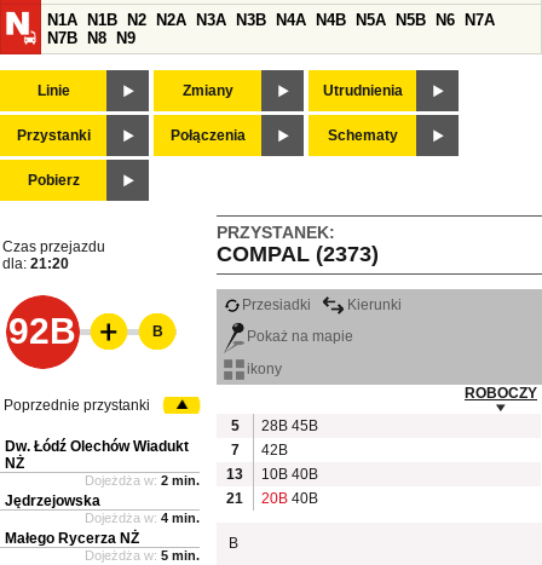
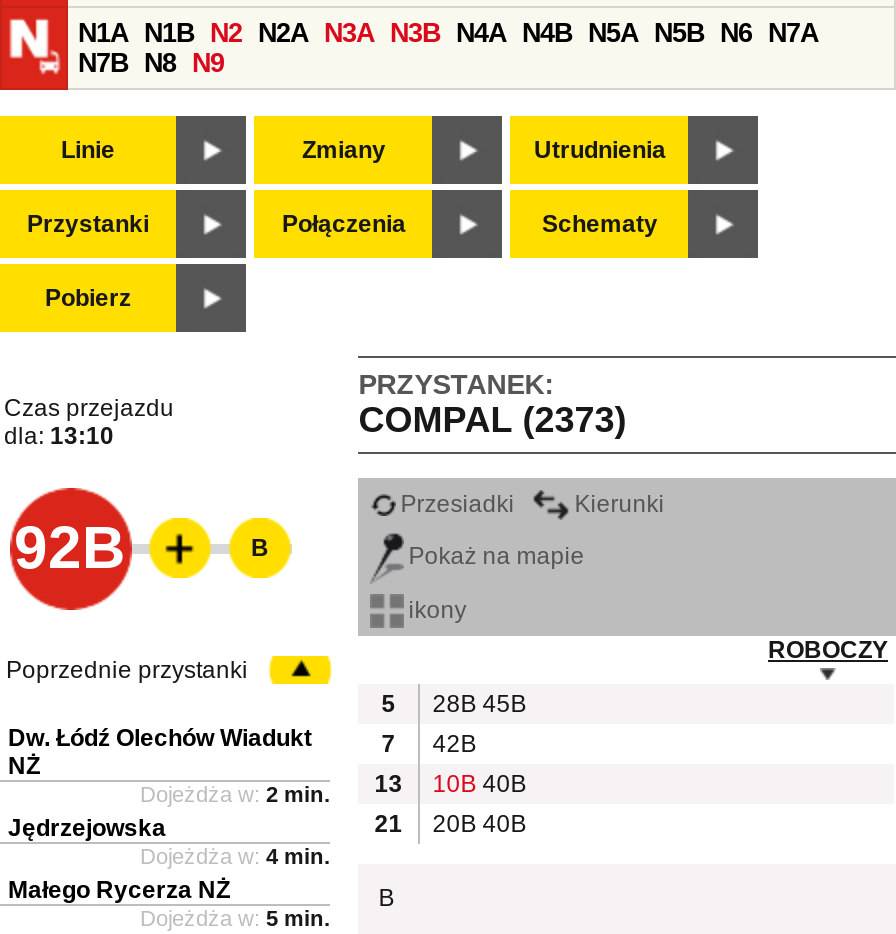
- dla: 21:20
+ dla: 13:10
